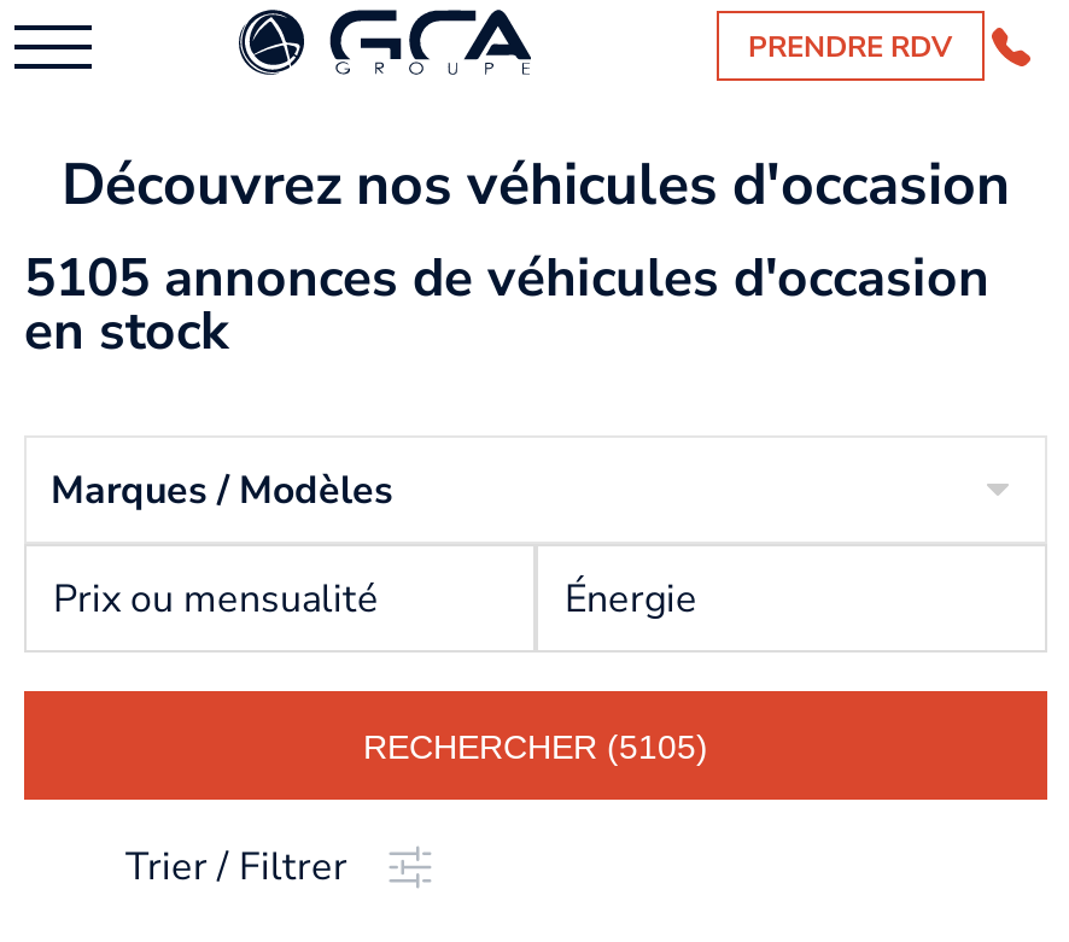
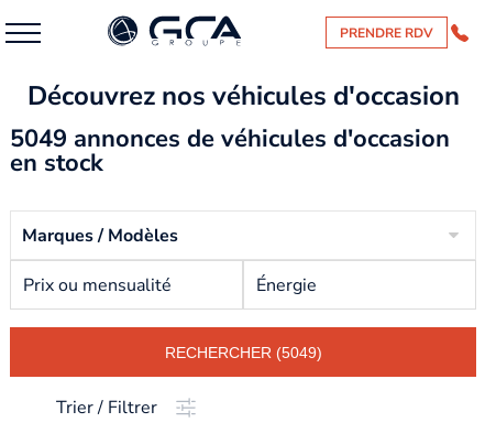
- 5105 annonces de véhicules d'occasion
+ 5049 annonces de véhicules d'occasion

- RECHERCHER (5105)
+ RECHERCHER (5049)
